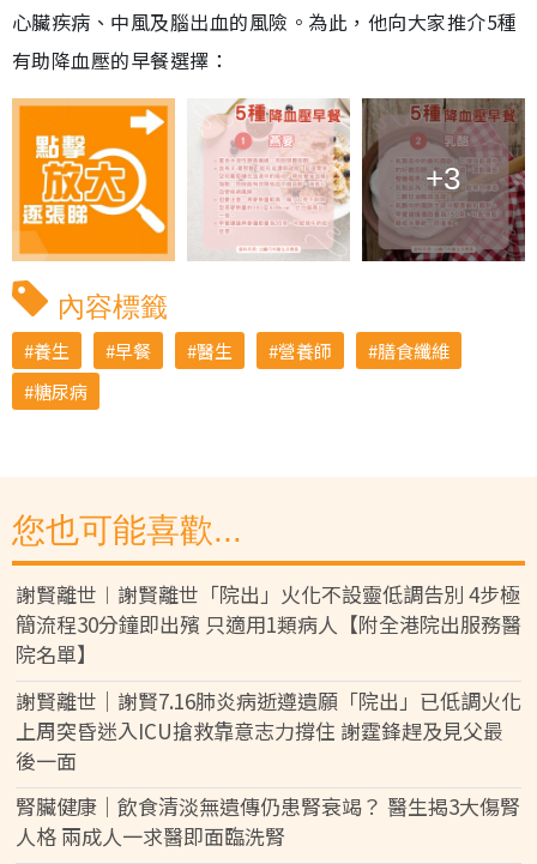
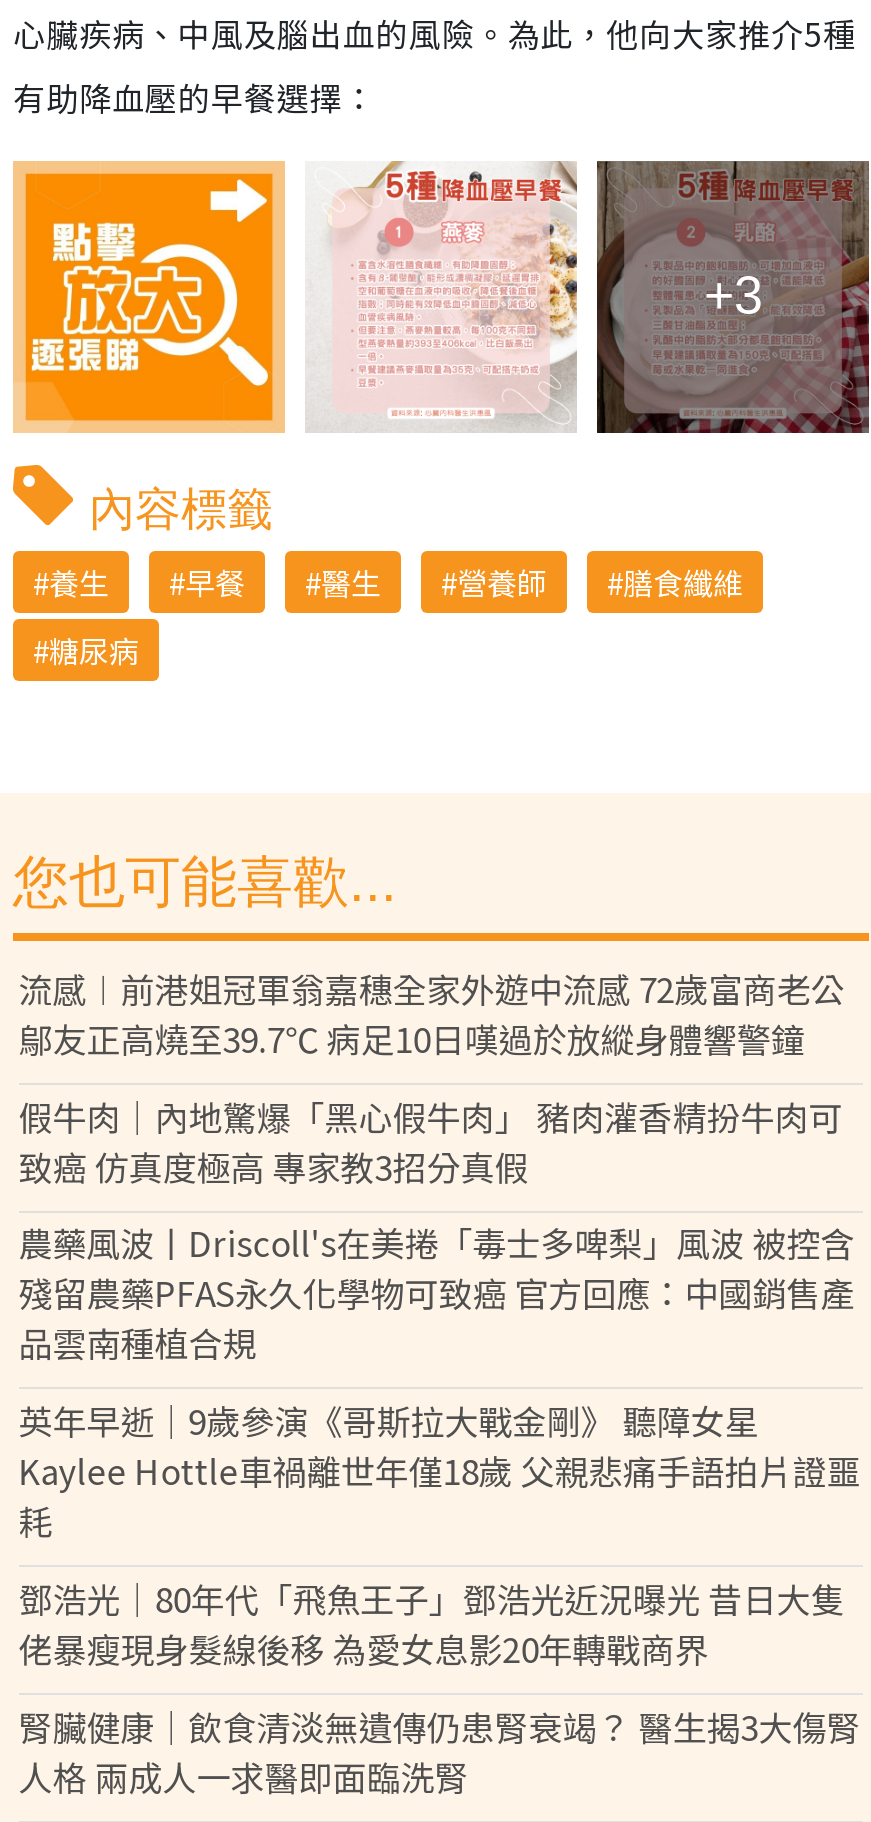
- 謝賢離世︱謝賢離世「院出」火化不設靈低調告別 4步極
- 簡流程30分鐘即出殯 只適用1類病人【附全港院出服務醫
- 院名單】
- 謝賢離世｜謝賢7.16肺炎病逝遵遺願「院出」已低調火化
- 上周突昏迷入ICU搶救靠意志力撐住 謝霆鋒趕及見父最
- 後一面
+ 流感︱前港姐冠軍翁嘉穗全家外遊中流感 72歲富商老公
+ 鄔友正高燒至39.7℃ 病足10日嘆過於放縱身體響警鐘
+ 假牛肉｜內地驚爆「黑心假牛肉」 豬肉灌香精扮牛肉可
+ 致癌 仿真度極高 專家教3招分真假
+ 農藥風波丨Driscoll's在美捲「毒士多啤梨」風波 被控含
+ 殘留農藥PFAS永久化學物可致癌 官方回應：中國銷售產
+ 品雲南種植合規
+ 英年早逝｜9歲參演《哥斯拉大戰金剛》 聽障女星
+ Kaylee Hottle車禍離世年僅18歲 父親悲痛手語拍片證噩
+ 耗
+ 鄧浩光｜80年代「飛魚王子」鄧浩光近況曝光 昔日大隻
+ 佬暴瘦現身髮線後移 為愛女息影20年轉戰商界
